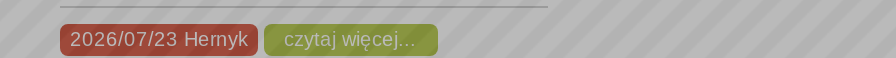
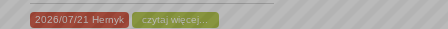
- 2026/07/23 Hernyk czytaj więcej...
+ 2026/07/21 Hernyk czytaj więcej...
